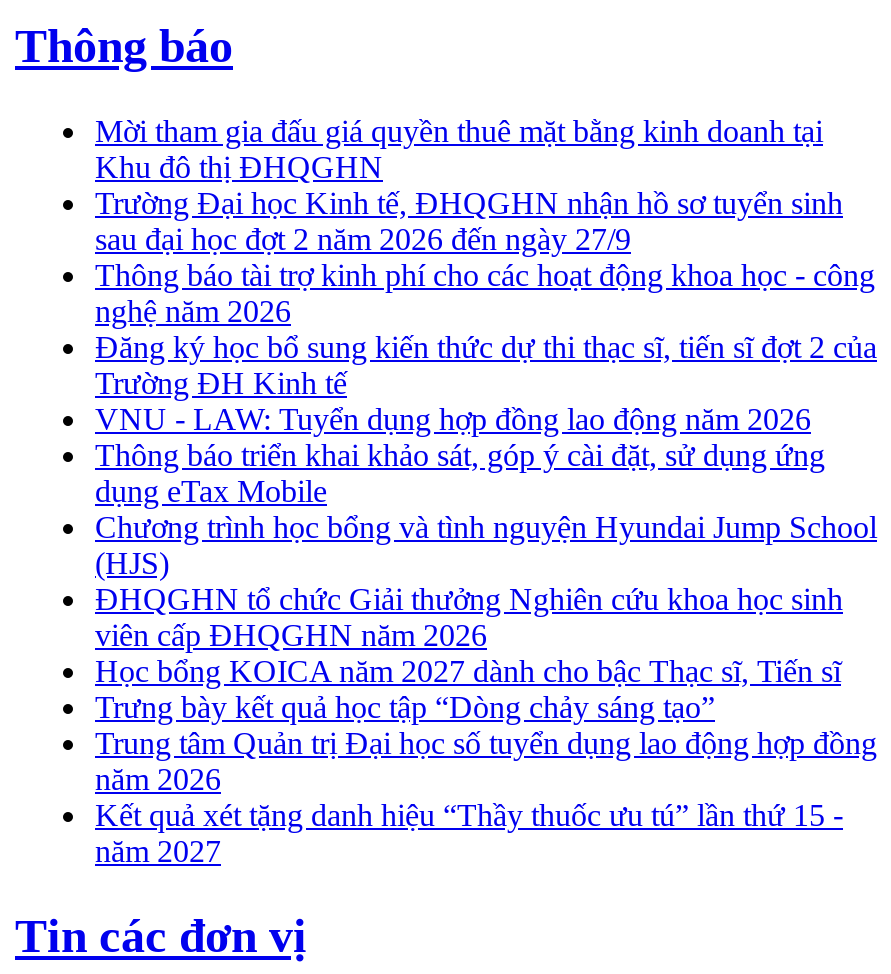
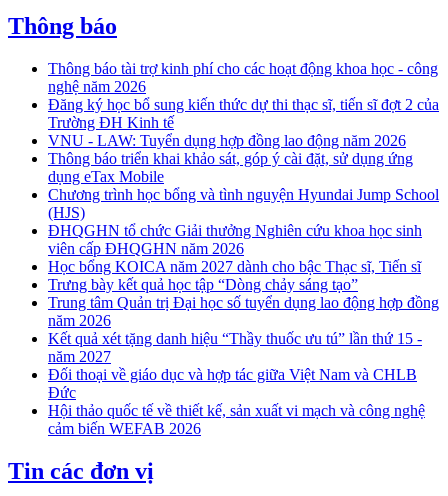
- Mời tham gia đấu giá quyền thuê mặt bằng kinh doanh tại
- Khu đô thị ĐHQGHN
- Trường Đại học Kinh tế, ĐHQGHN nhận hồ sơ tuyển sinh
- sau đại học đợt 2 năm 2026 đến ngày 27/9

moved up: Thông báo tài trợ kinh phí cho các hoạt động khoa học - công | nghệ năm 2026 | Đăng ký học bổ sung kiến thức dự thi thạc sĩ, tiến sĩ đợt 2 của | ... | Kết quả xét tặng danh hiệu “Thầy thuốc ưu tú” lần thứ 15 - | năm 2027

+ Đối thoại về giáo dục và hợp tác giữa Việt Nam và CHLB
+ Đức
+ Hội thảo quốc tế về thiết kế, sản xuất vi mạch và công nghệ
+ cảm biến WEFAB 2026
